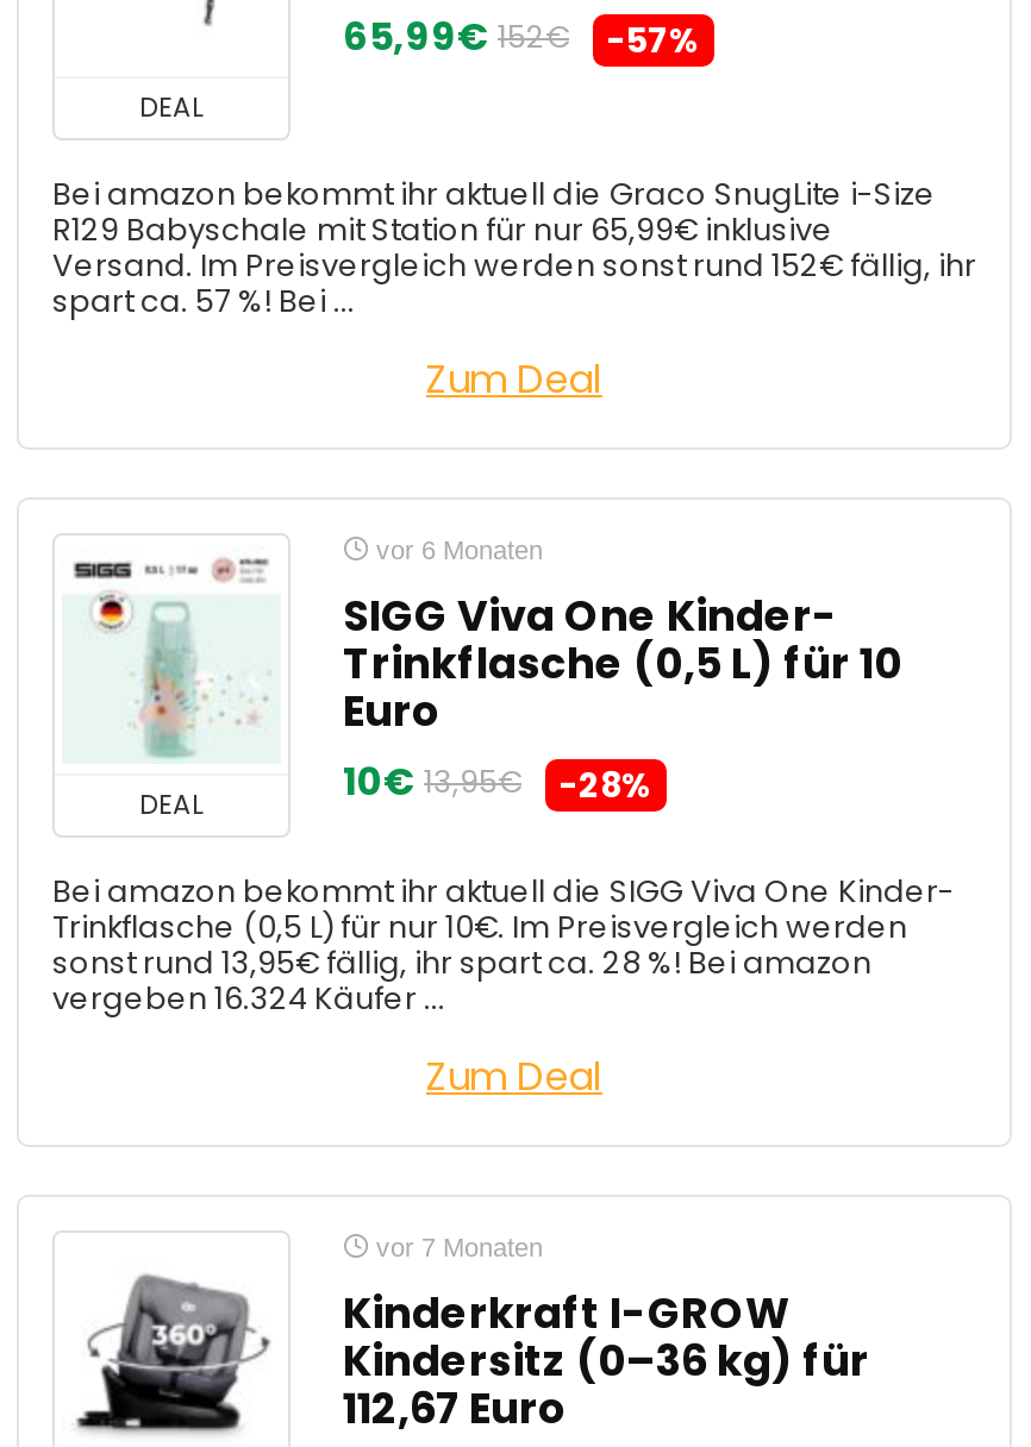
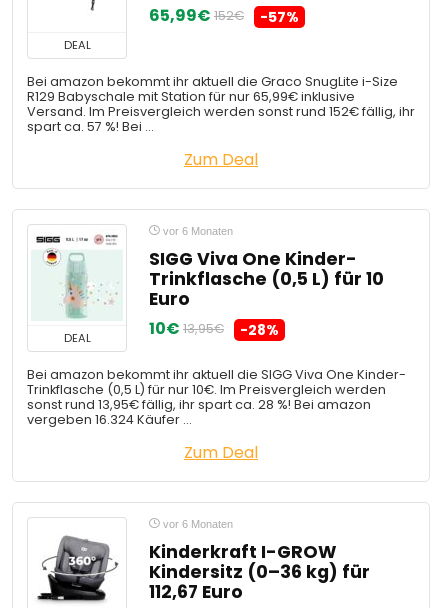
- vor 7 Monaten
+ vor 6 Monaten
